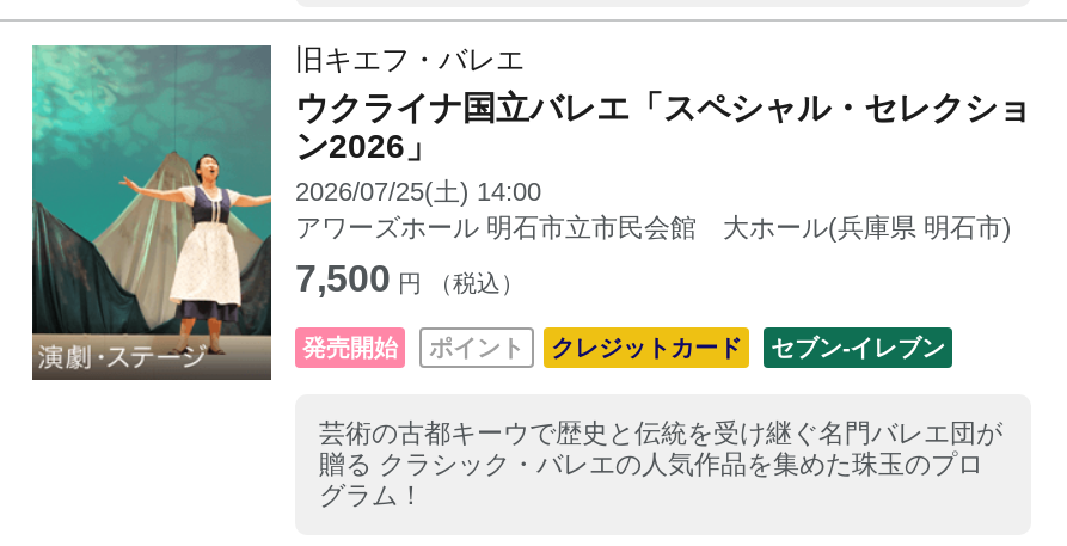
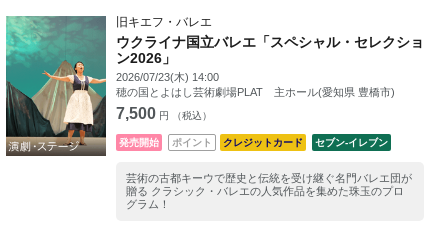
- 2026/07/25(土) 14:00
- アワーズホール 明石市立市民会館 大ホール(兵庫県 明石市)
+ 2026/07/23(木) 14:00
+ 穂の国とよはし芸術劇場PLAT 主ホール(愛知県 豊橋市)
